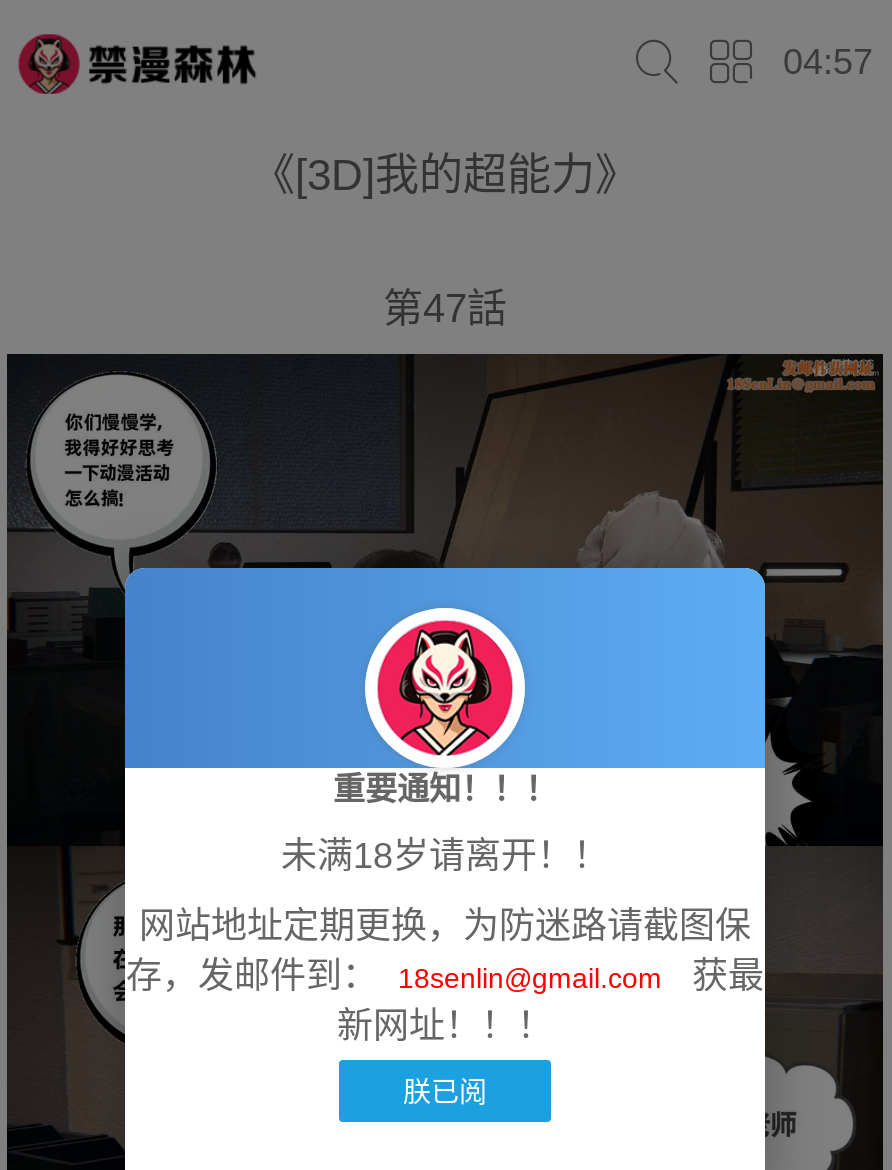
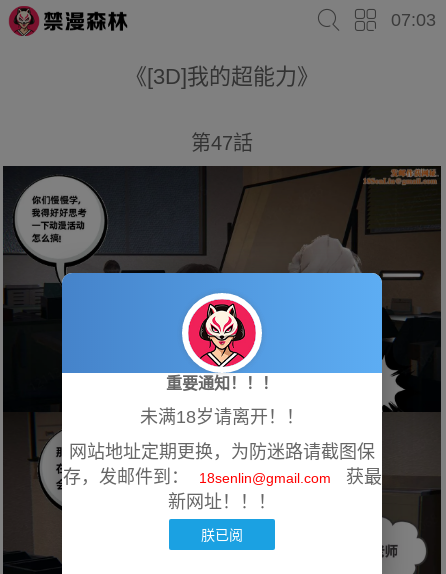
- 04:57
+ 07:03
